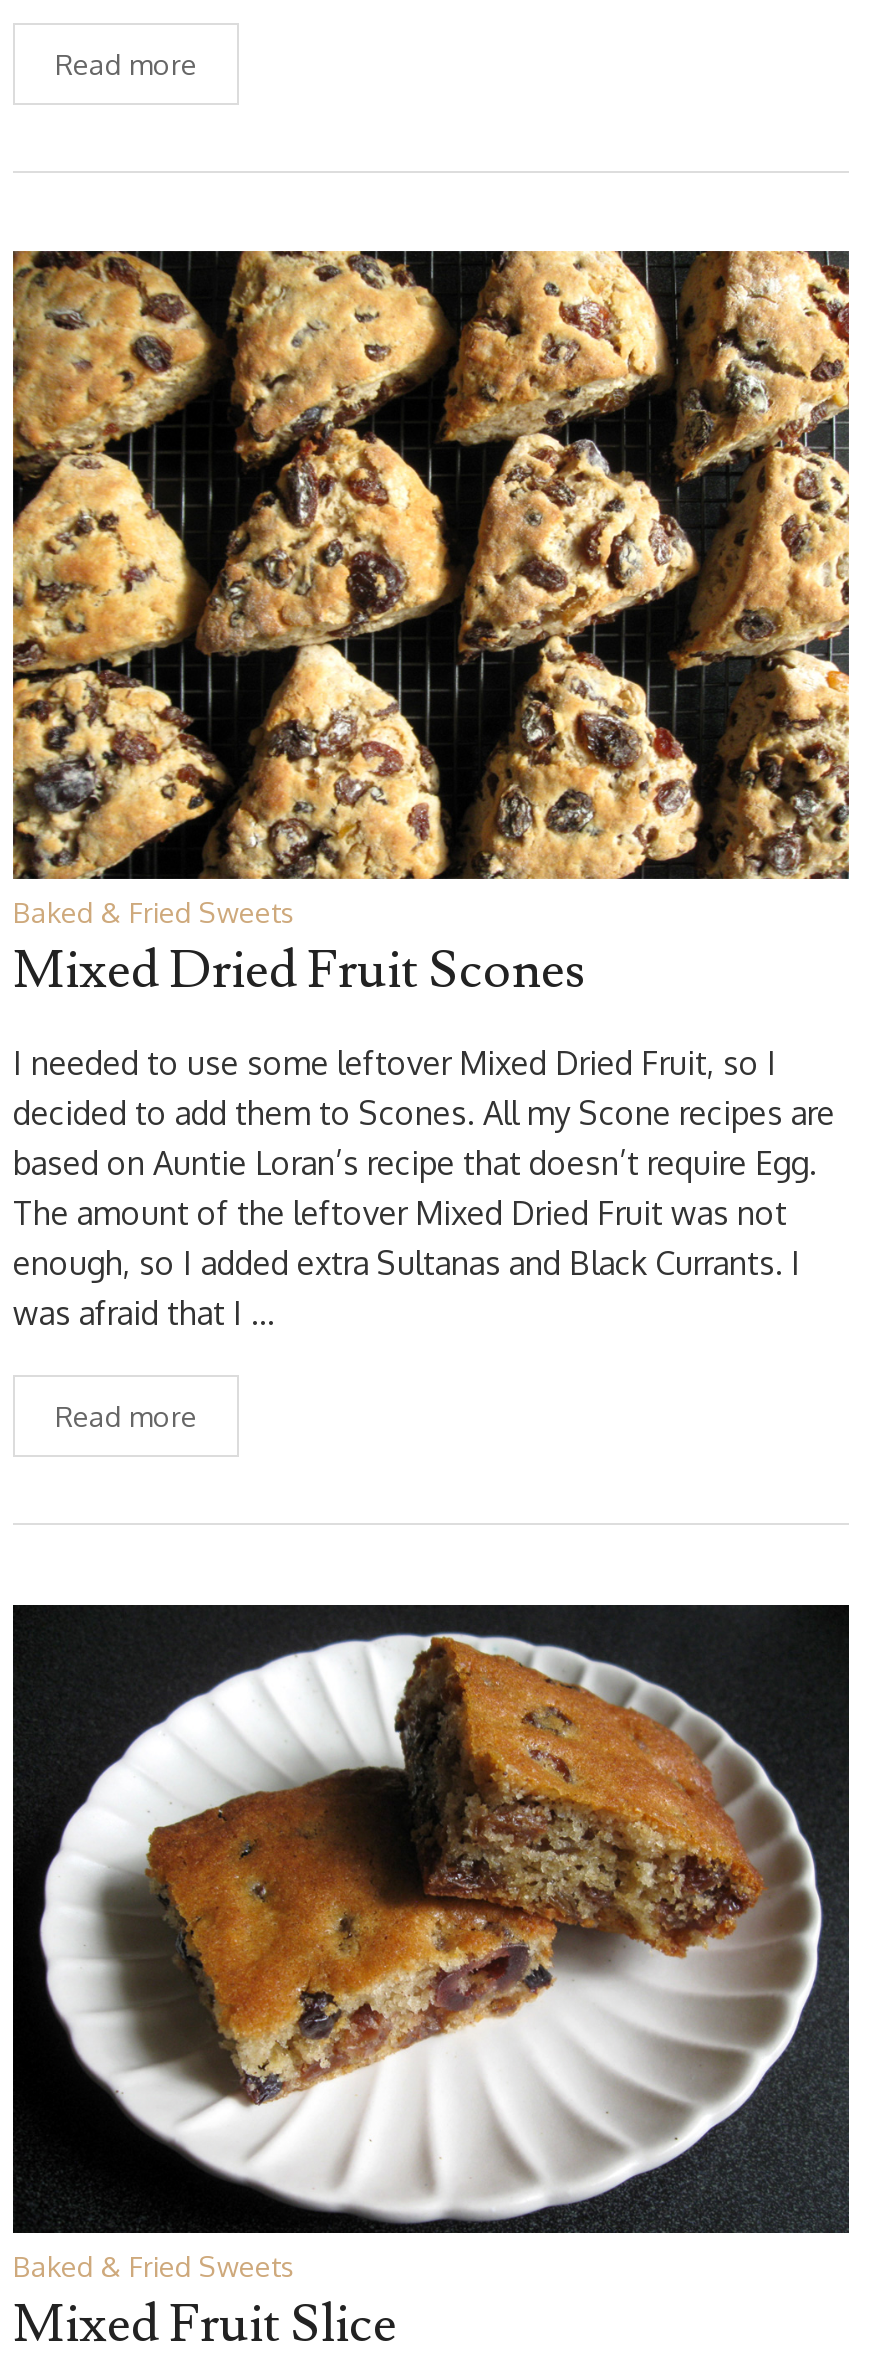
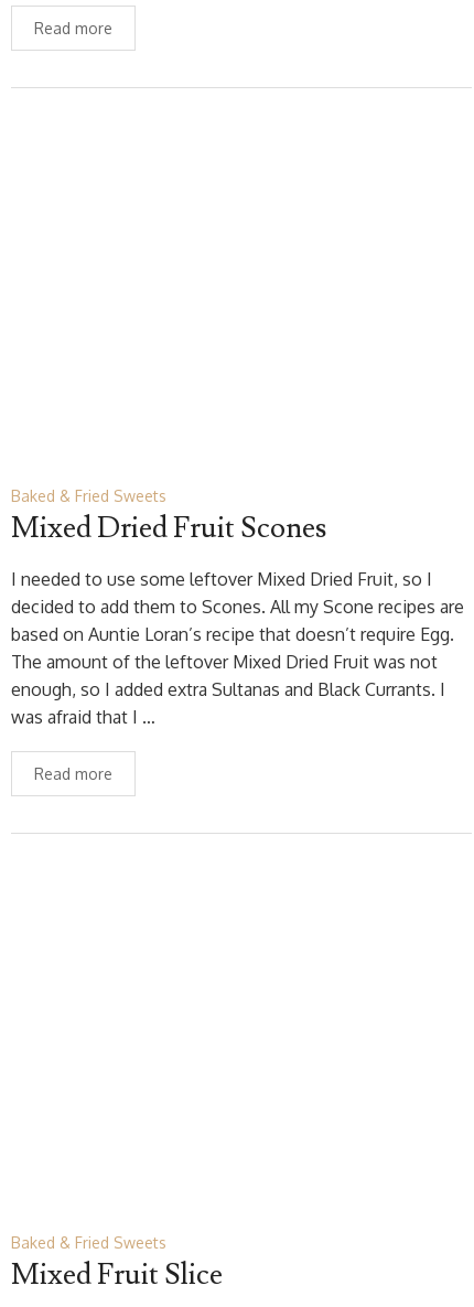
- [image]

- [image]
